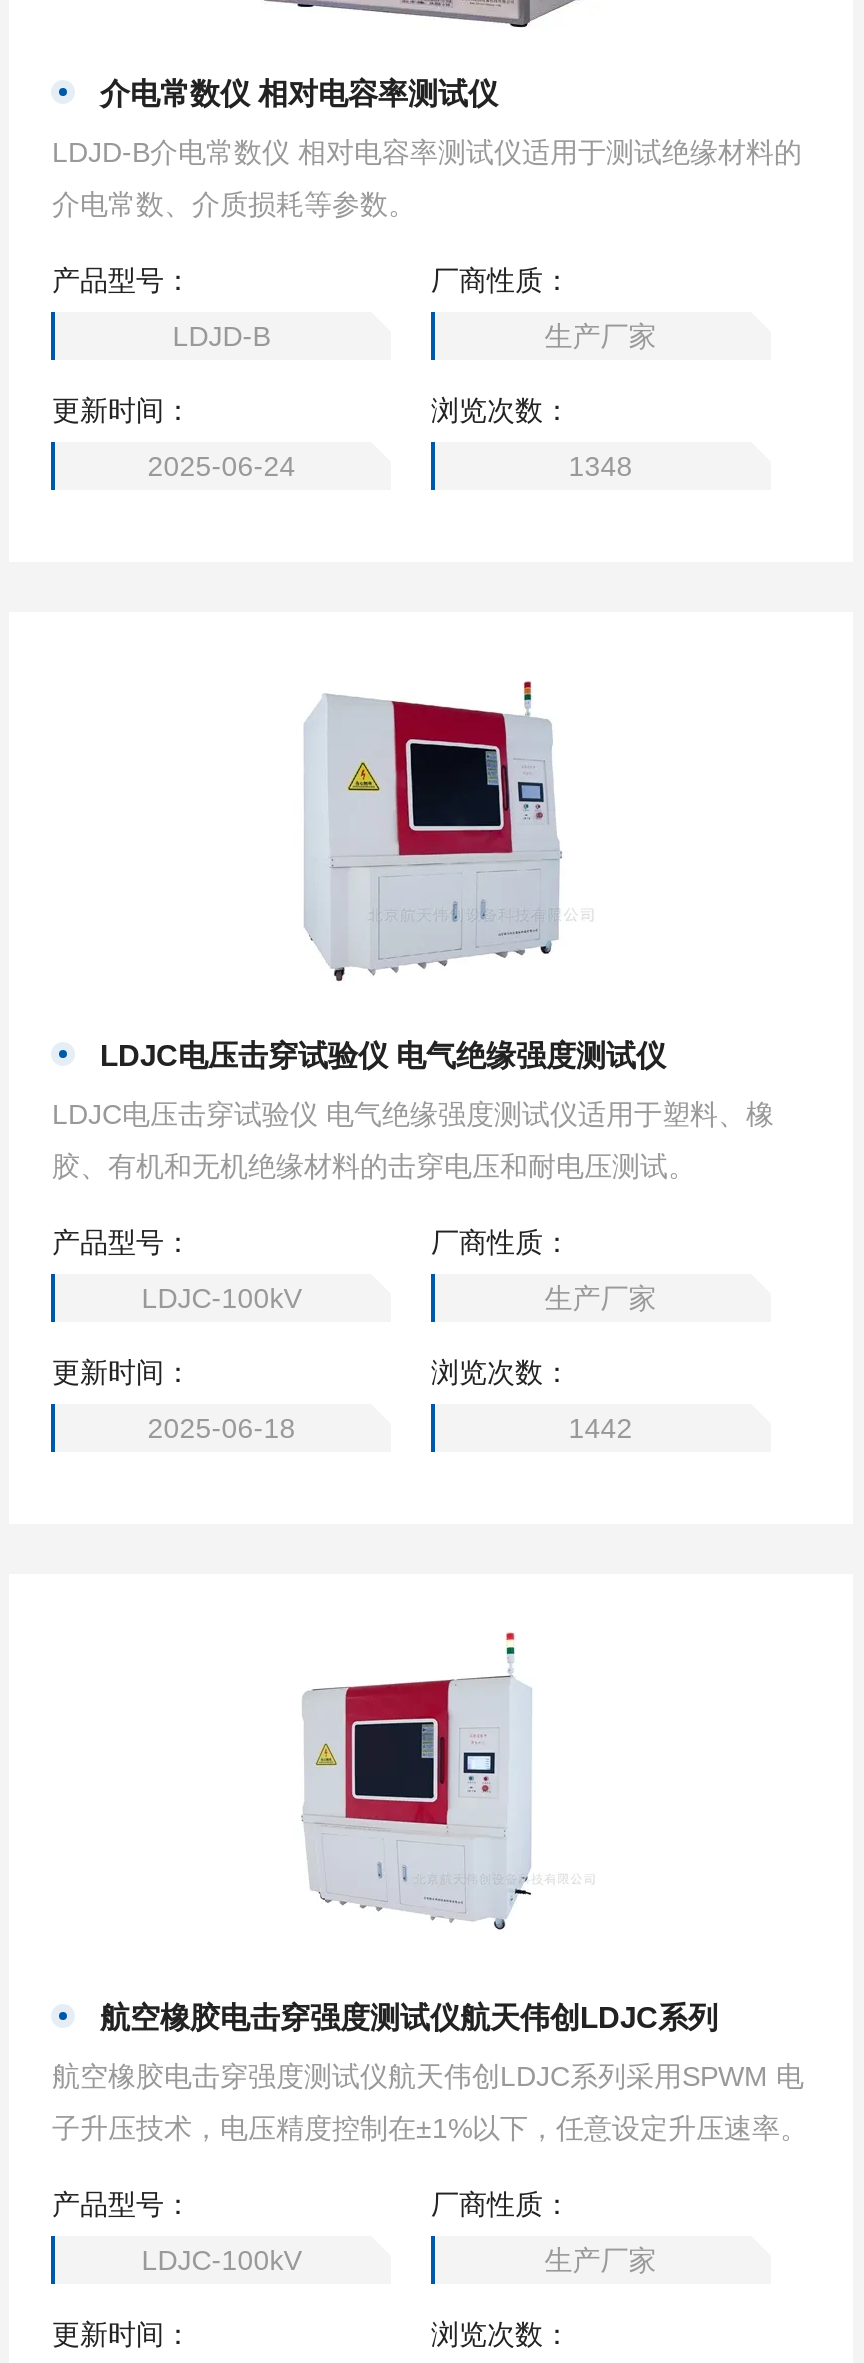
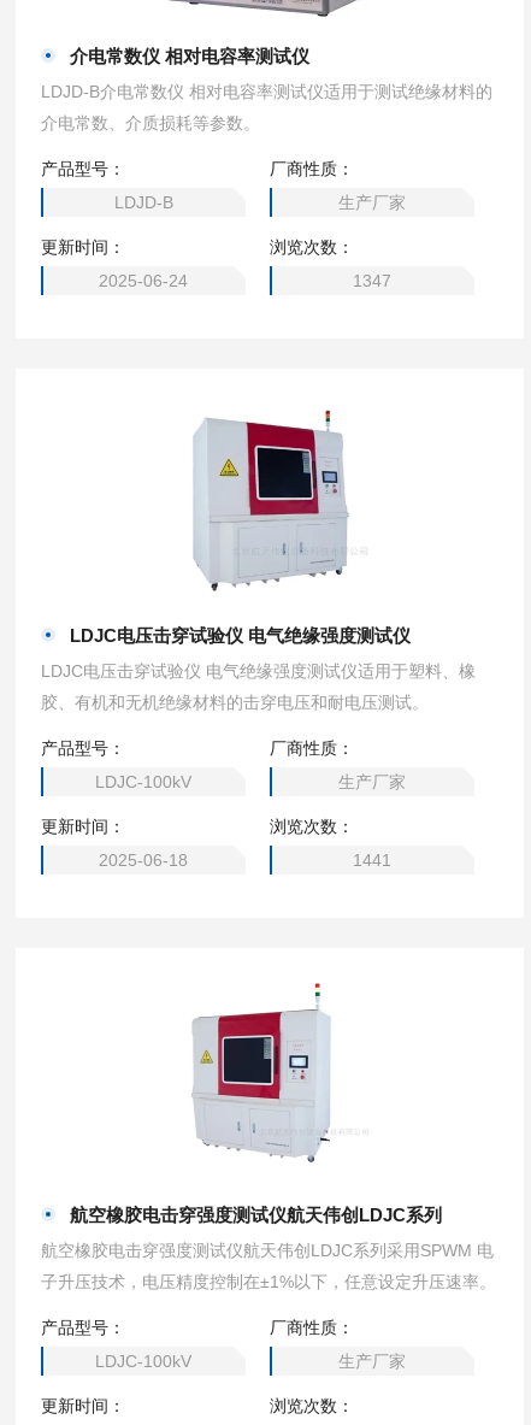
- 1348
+ 1347

- 1442
+ 1441
